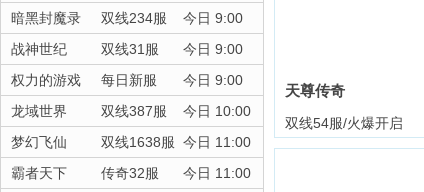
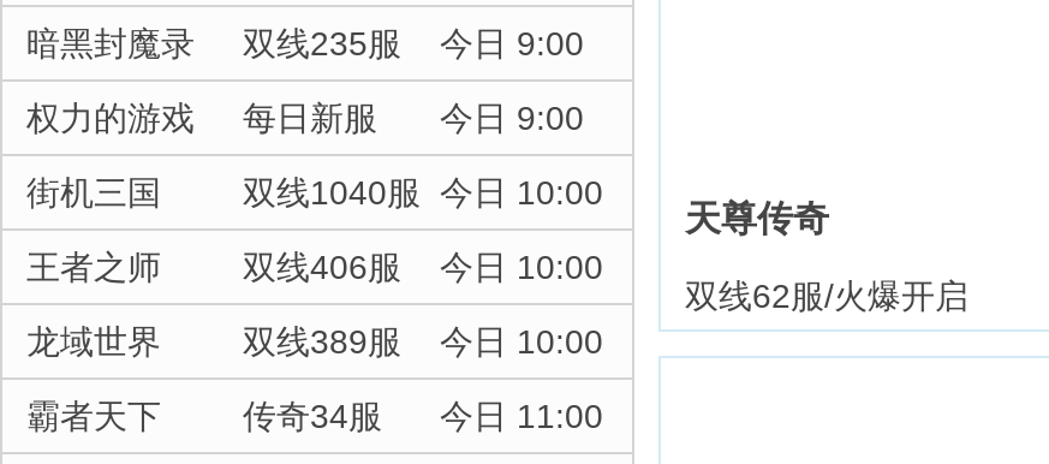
- 双线234服
- 今日 9:00
- 战神世纪
- 双线31服
+ 双线235服

moved up: 今日 9:00 | 权力的游戏 | 每日新服 | 今日 9:00

+ 街机三国
+ 双线1040服 今日 10:00
+ 王者之师
+ 双线406服
+ 今日 10:00

moved down: 龙域世界 | 今日 10:00

- 双线387服 今日 10:00
+ 双线389服 今日 10:00

- 双线54服/火爆开启
+ 双线62服/火爆开启

- 梦幻飞仙
- 双线1638服 今日 11:00

- 传奇32服 今日 11:00
+ 传奇34服 今日 11:00
